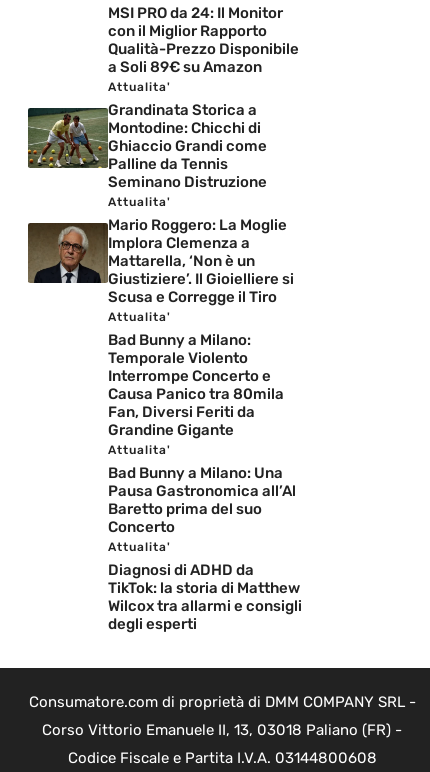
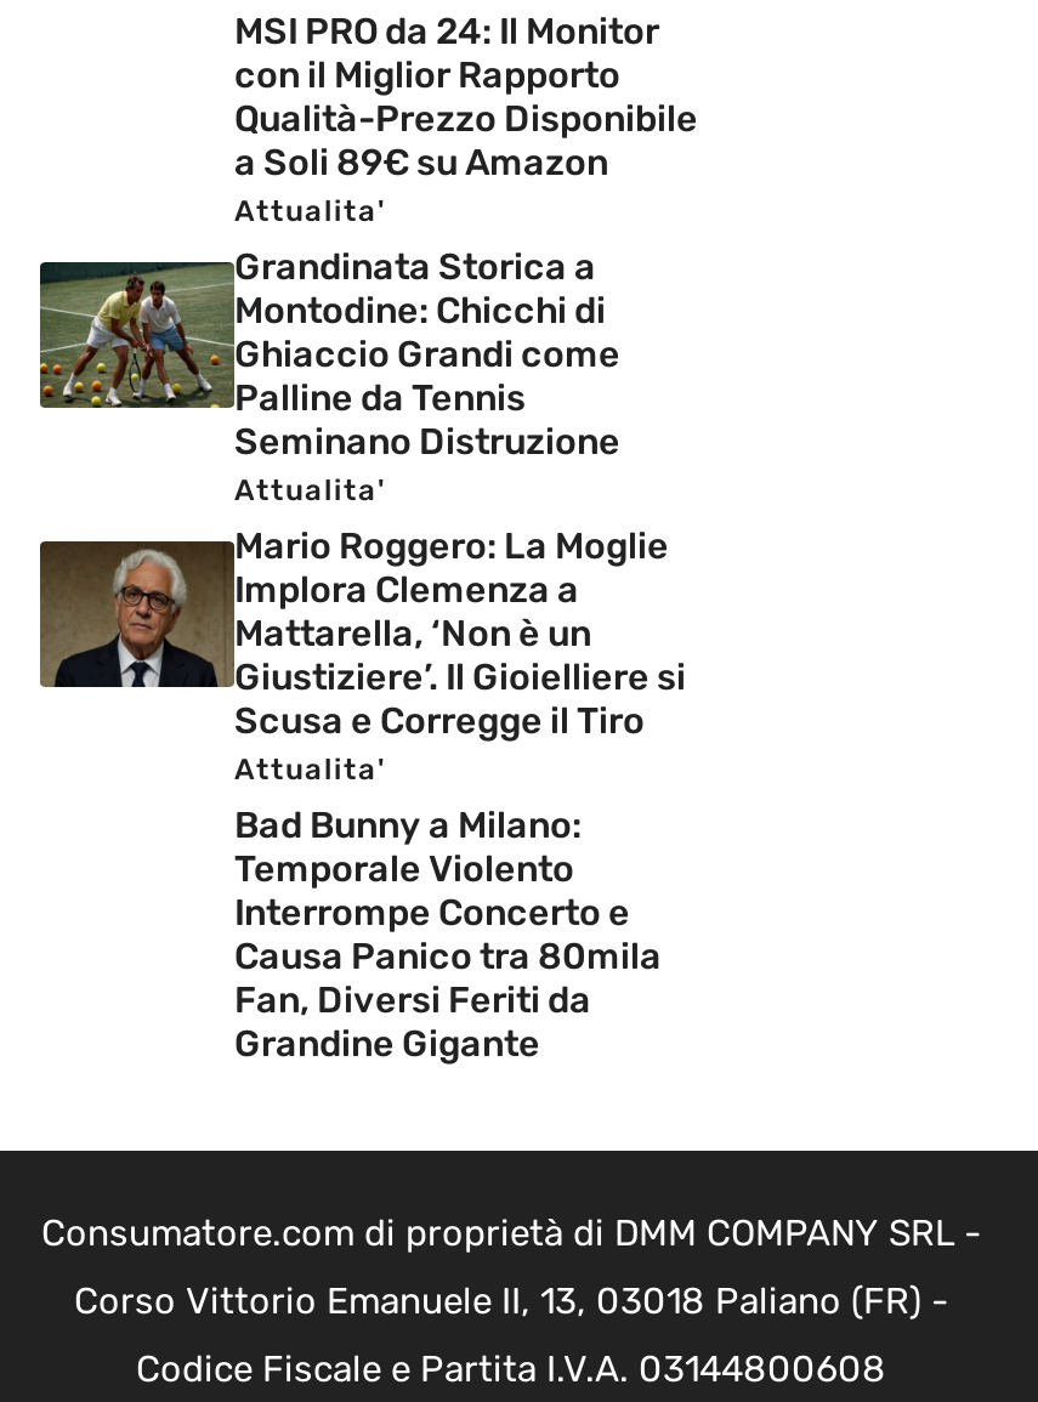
- Attualita'
- Bad Bunny a Milano: Una
- Pausa Gastronomica all’Al
- Baretto prima del suo
- Concerto
- Attualita'
- Diagnosi di ADHD da
- TikTok: la storia di Matthew
- Wilcox tra allarmi e consigli
- degli esperti
